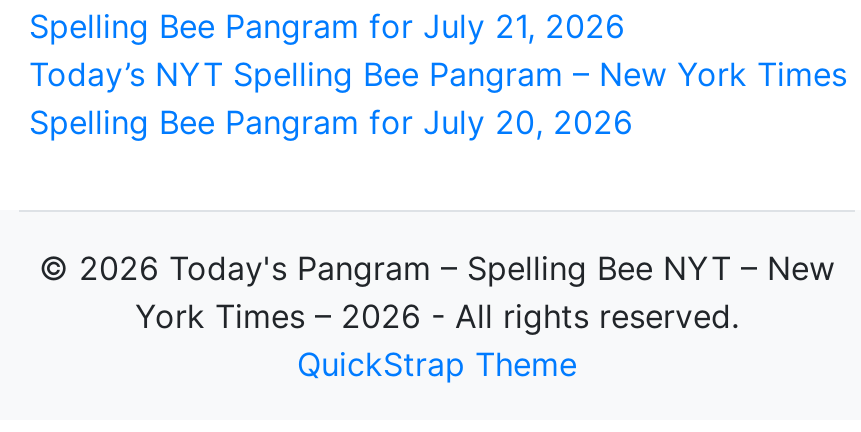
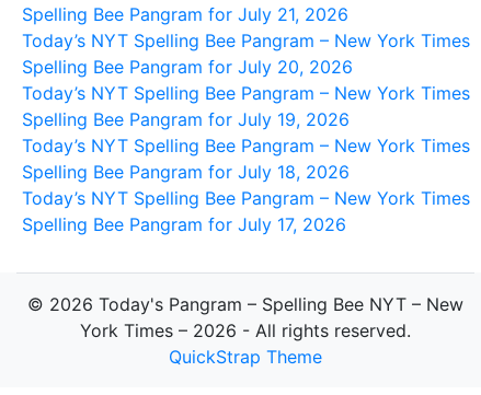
+ Today’s NYT Spelling Bee Pangram – New York Times
+ Spelling Bee Pangram for July 19, 2026
+ Today’s NYT Spelling Bee Pangram – New York Times
+ Spelling Bee Pangram for July 18, 2026
+ Today’s NYT Spelling Bee Pangram – New York Times
+ Spelling Bee Pangram for July 17, 2026
